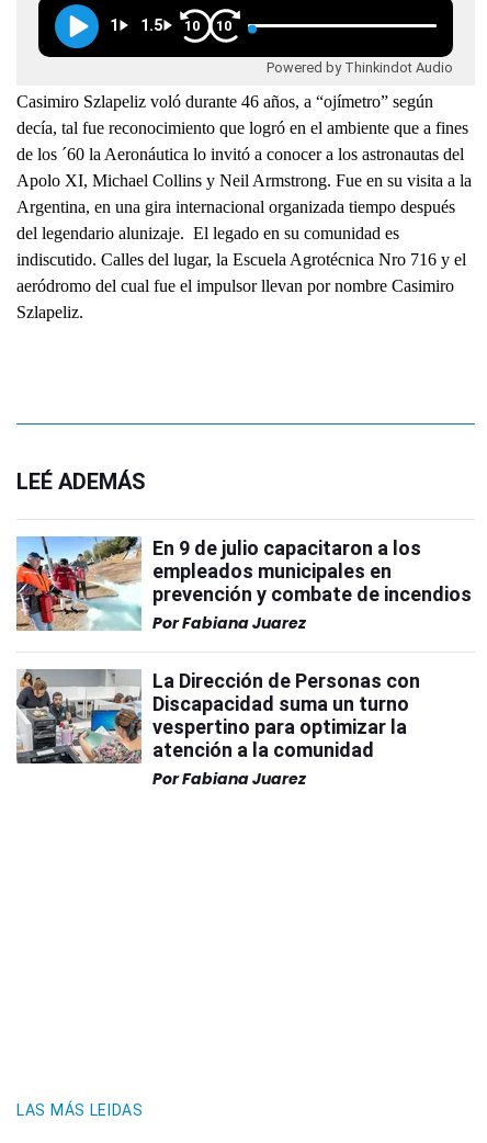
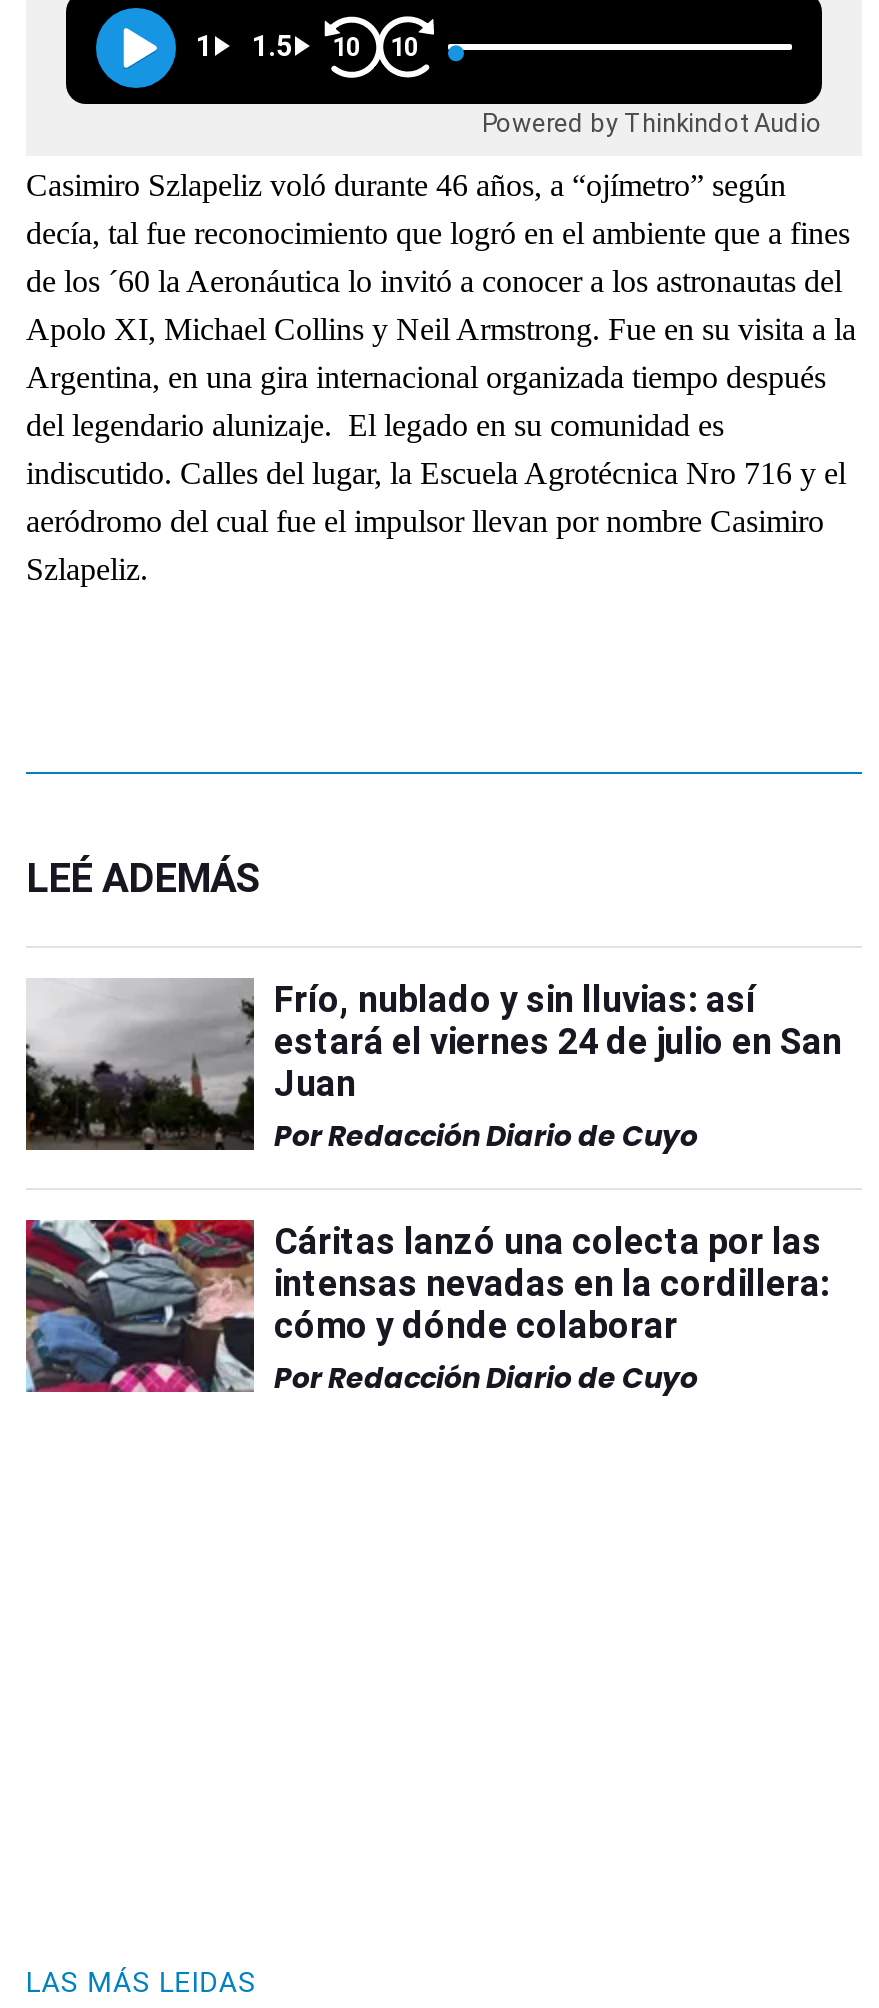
- [image]
- En 9 de julio capacitaron a los
- empleados municipales en
- prevención y combate de incendios
- Por Fabiana Juarez
+ [image]
+ Frío, nublado y sin lluvias: así
+ estará el viernes 24 de julio en San
+ Juan
+ Por Redacción Diario de Cuyo

- [image]
- La Dirección de Personas con
- Discapacidad suma un turno
- vespertino para optimizar la
- atención a la comunidad
- Por Fabiana Juarez
+ [image]
+ Cáritas lanzó una colecta por las
+ intensas nevadas en la cordillera:
+ cómo y dónde colaborar
+ Por Redacción Diario de Cuyo
